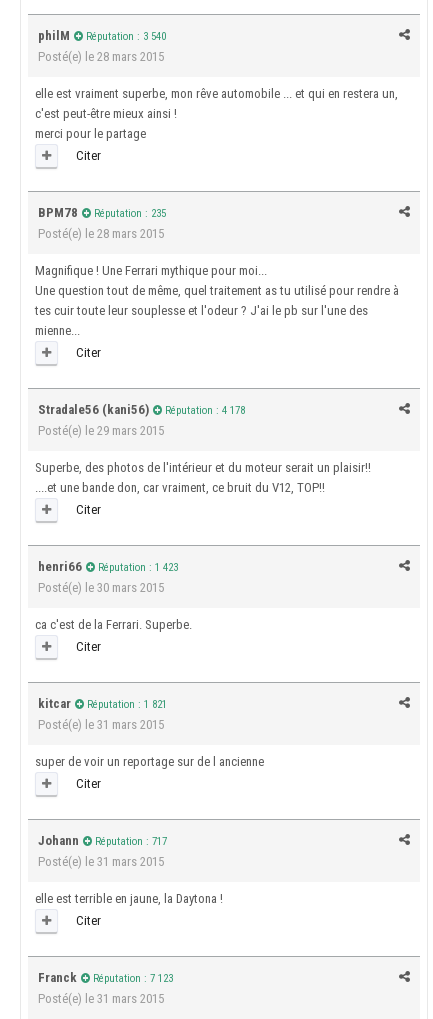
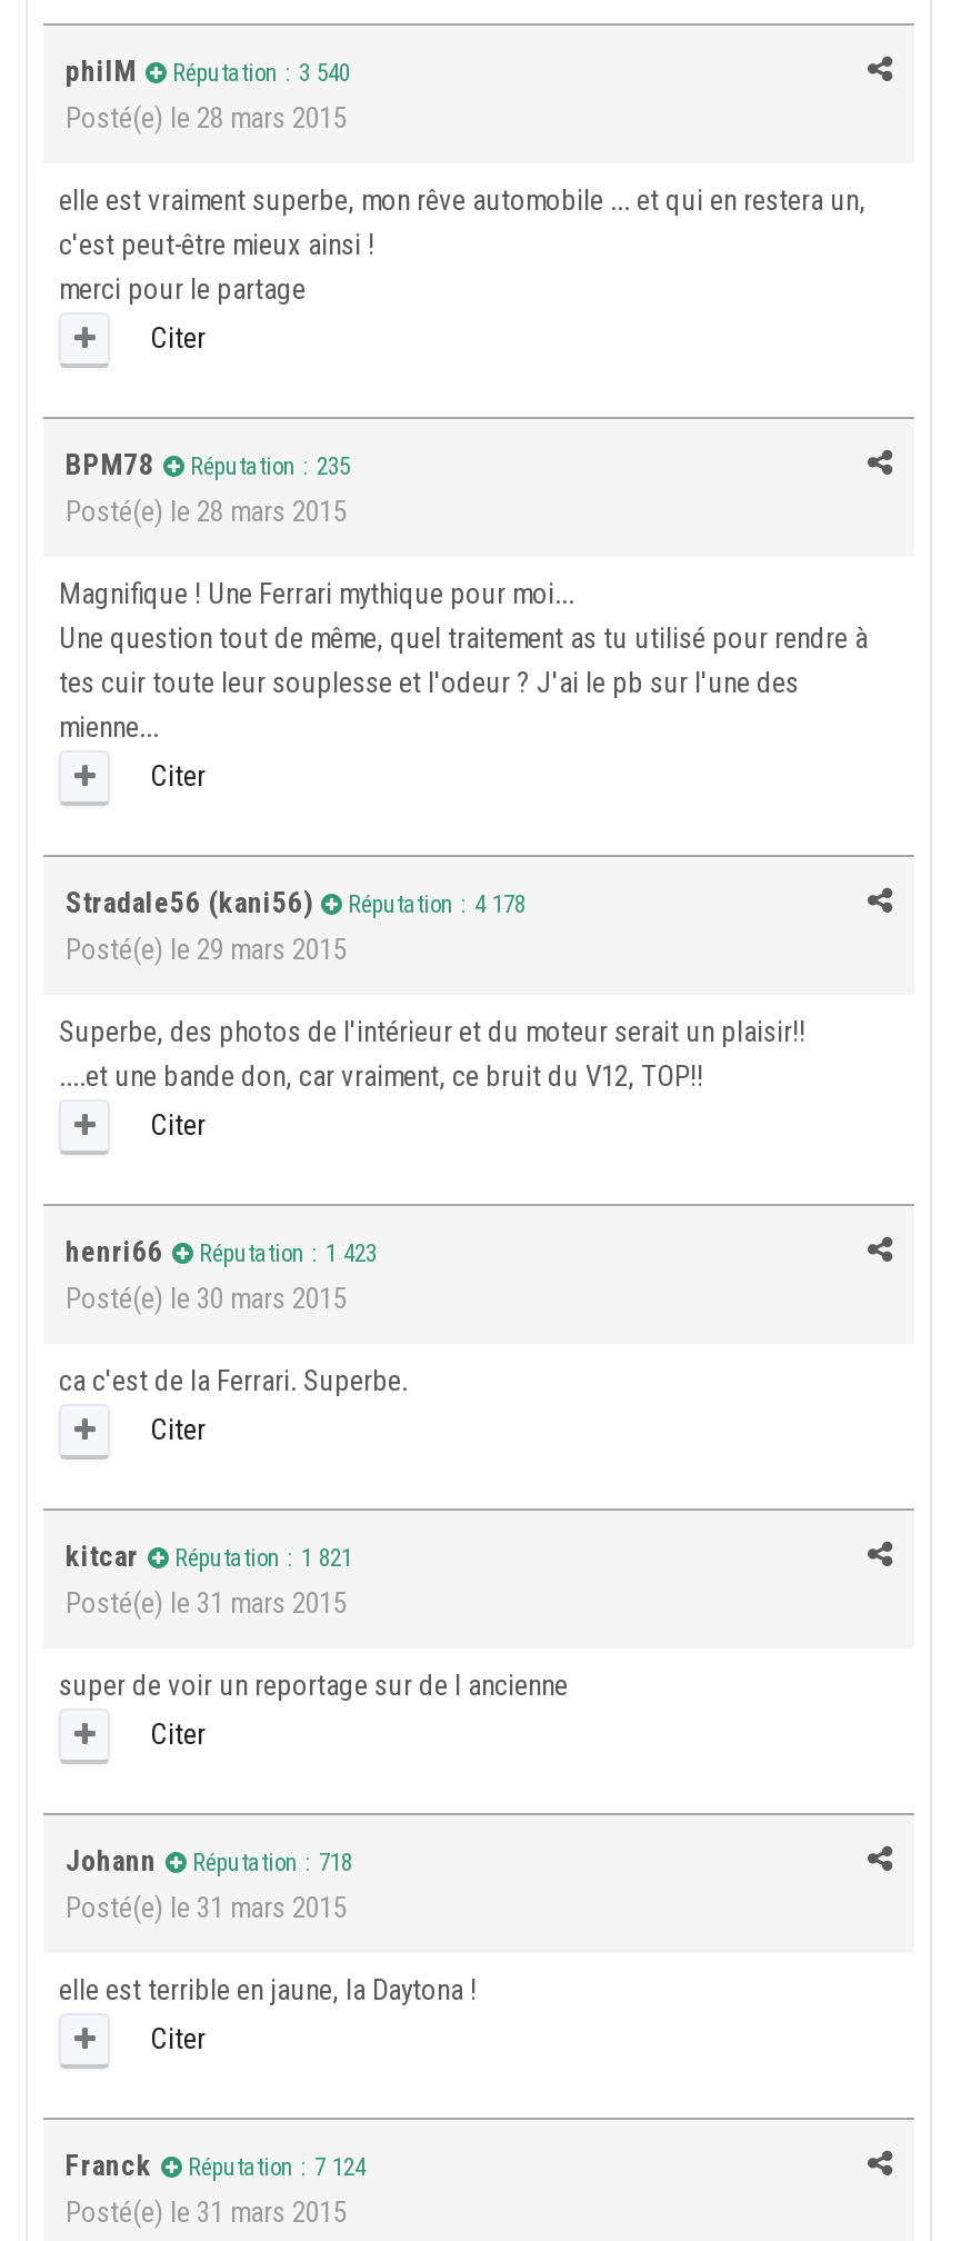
- Johann Réputation : 717
+ Johann Réputation : 718

- Franck Réputation : 7 123
+ Franck Réputation : 7 124
